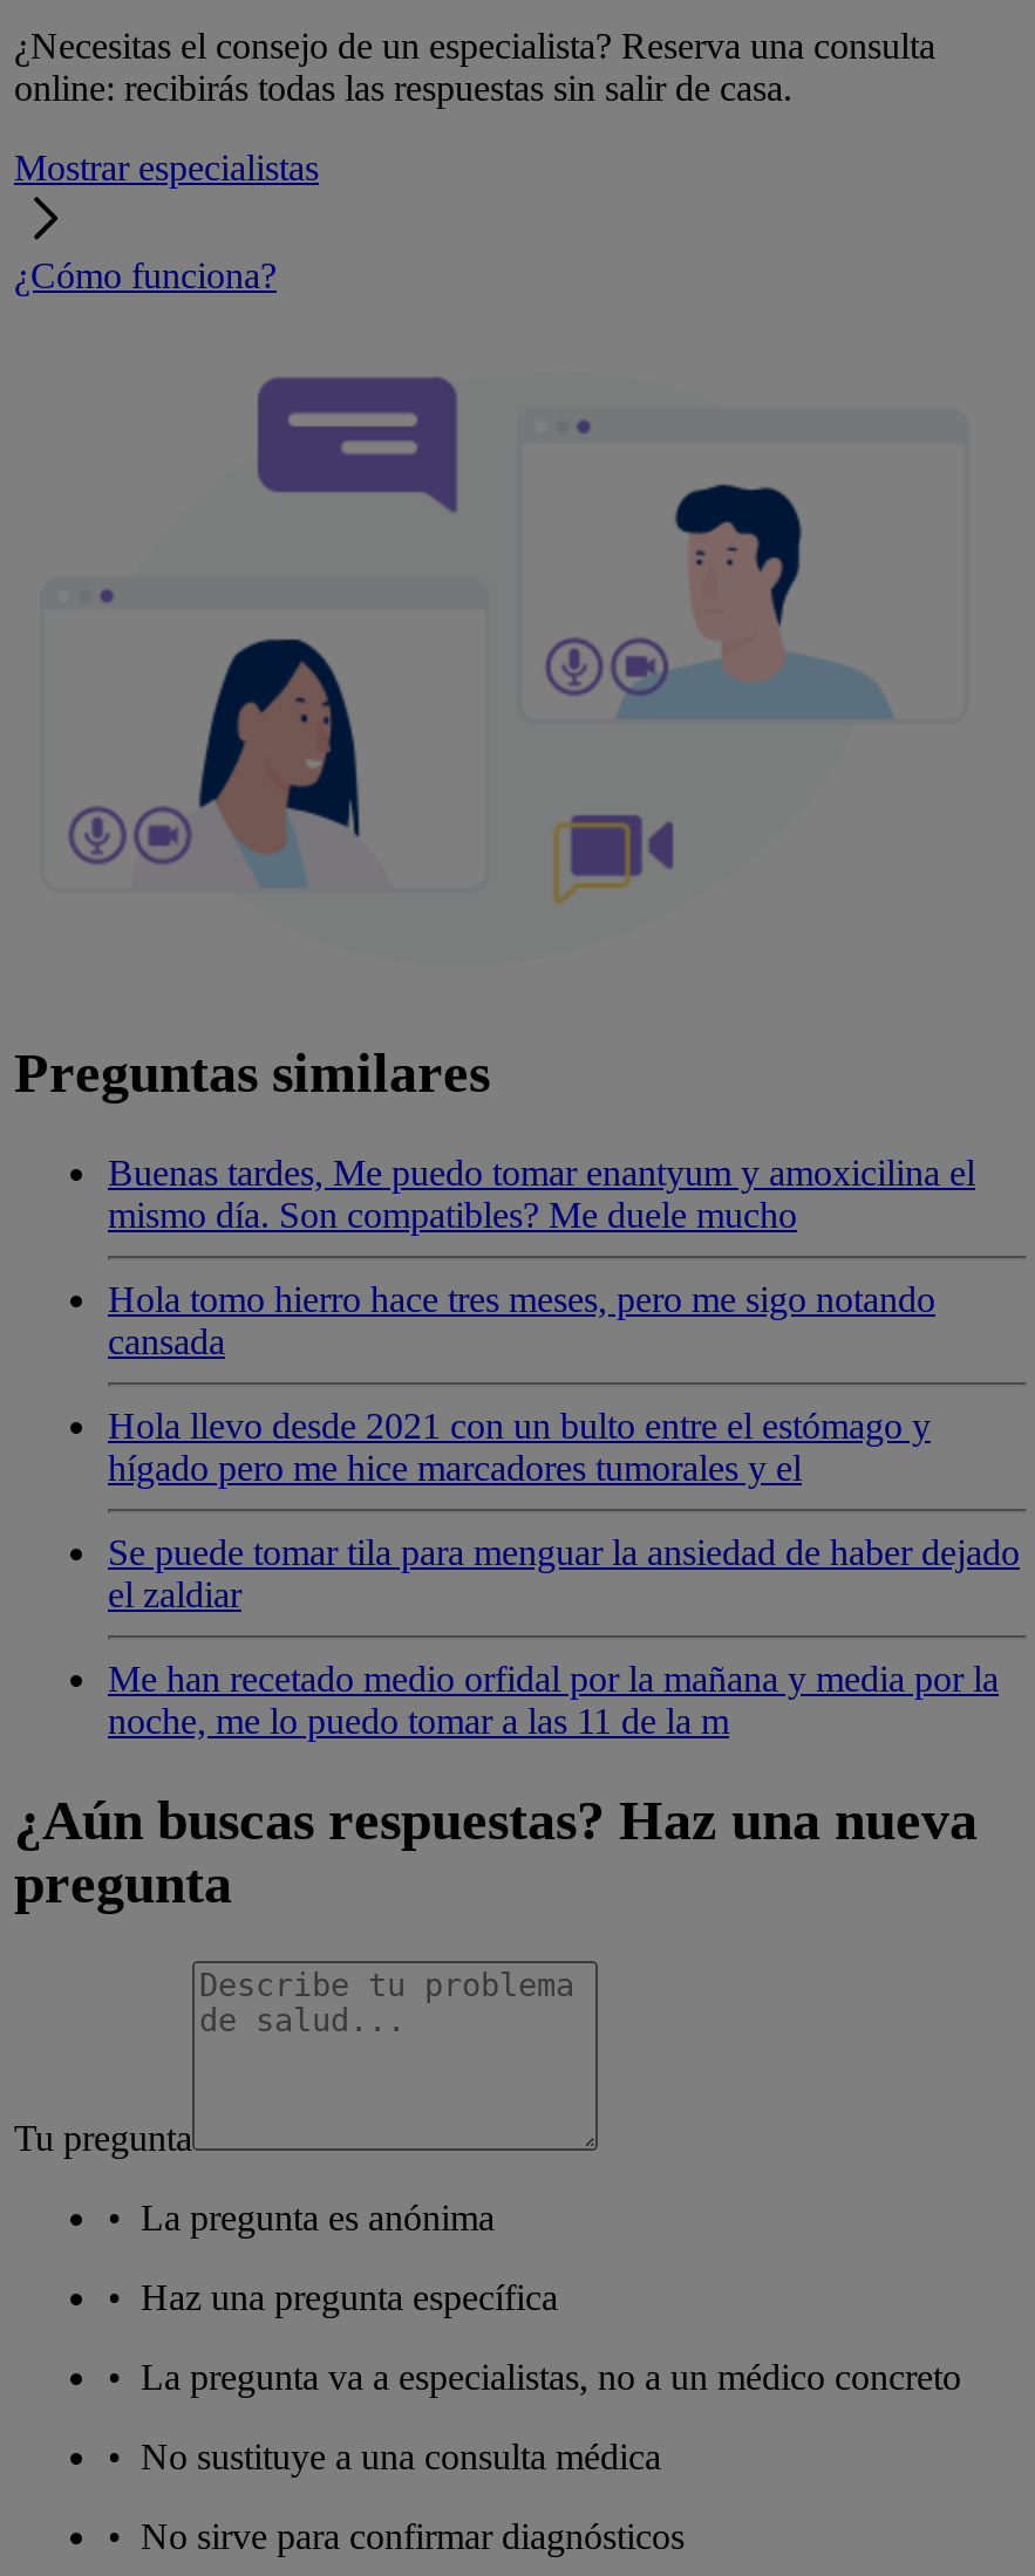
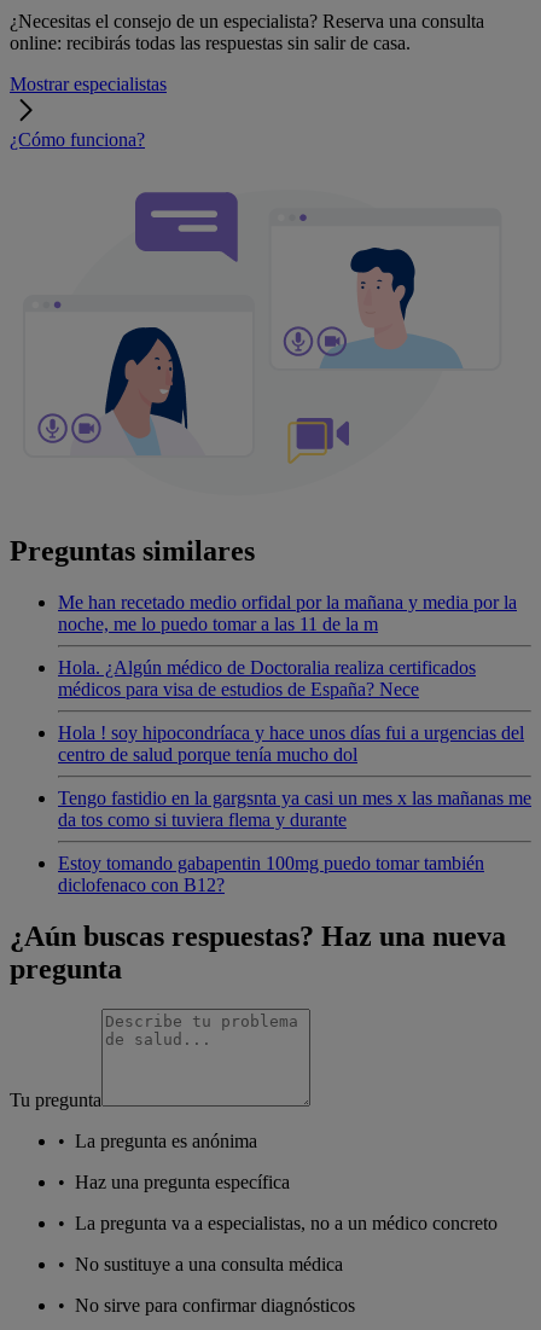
- Buenas tardes, Me puedo tomar enantyum y amoxicilina el
- mismo día. Son compatibles? Me duele mucho
- Hola tomo hierro hace tres meses, pero me sigo notando
- cansada
- Hola llevo desde 2021 con un bulto entre el estómago y
- hígado pero me hice marcadores tumorales y el
- Se puede tomar tila para menguar la ansiedad de haber dejado
- el zaldiar

moved up: Me han recetado medio orfidal por la mañana y media por la | noche, me lo puedo tomar a las 11 de la m

+ Hola. ¿Algún médico de Doctoralia realiza certificados
+ médicos para visa de estudios de España? Nece
+ Hola ! soy hipocondríaca y hace unos días fui a urgencias del
+ centro de salud porque tenía mucho dol
+ Tengo fastidio en la gargsnta ya casi un mes x las mañanas me
+ da tos como si tuviera flema y durante
+ Estoy tomando gabapentin 100mg puedo tomar también
+ diclofenaco con B12?
